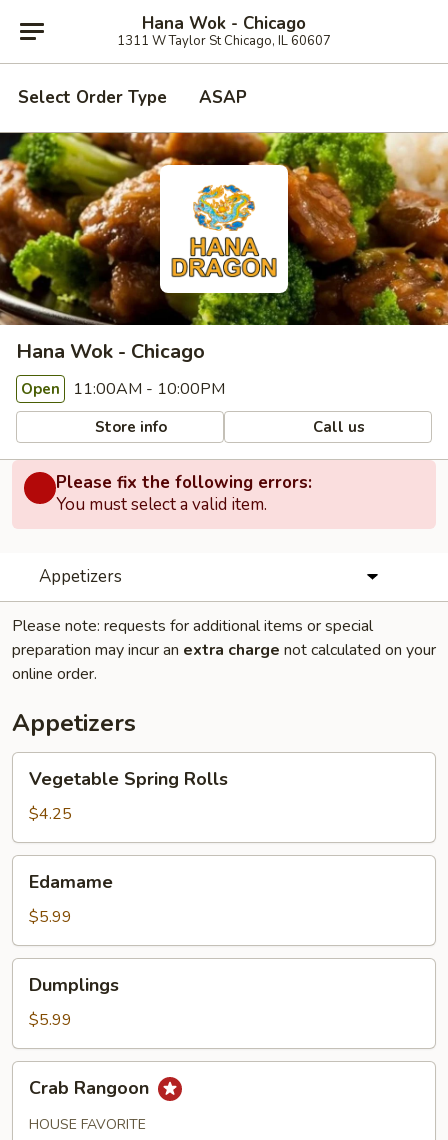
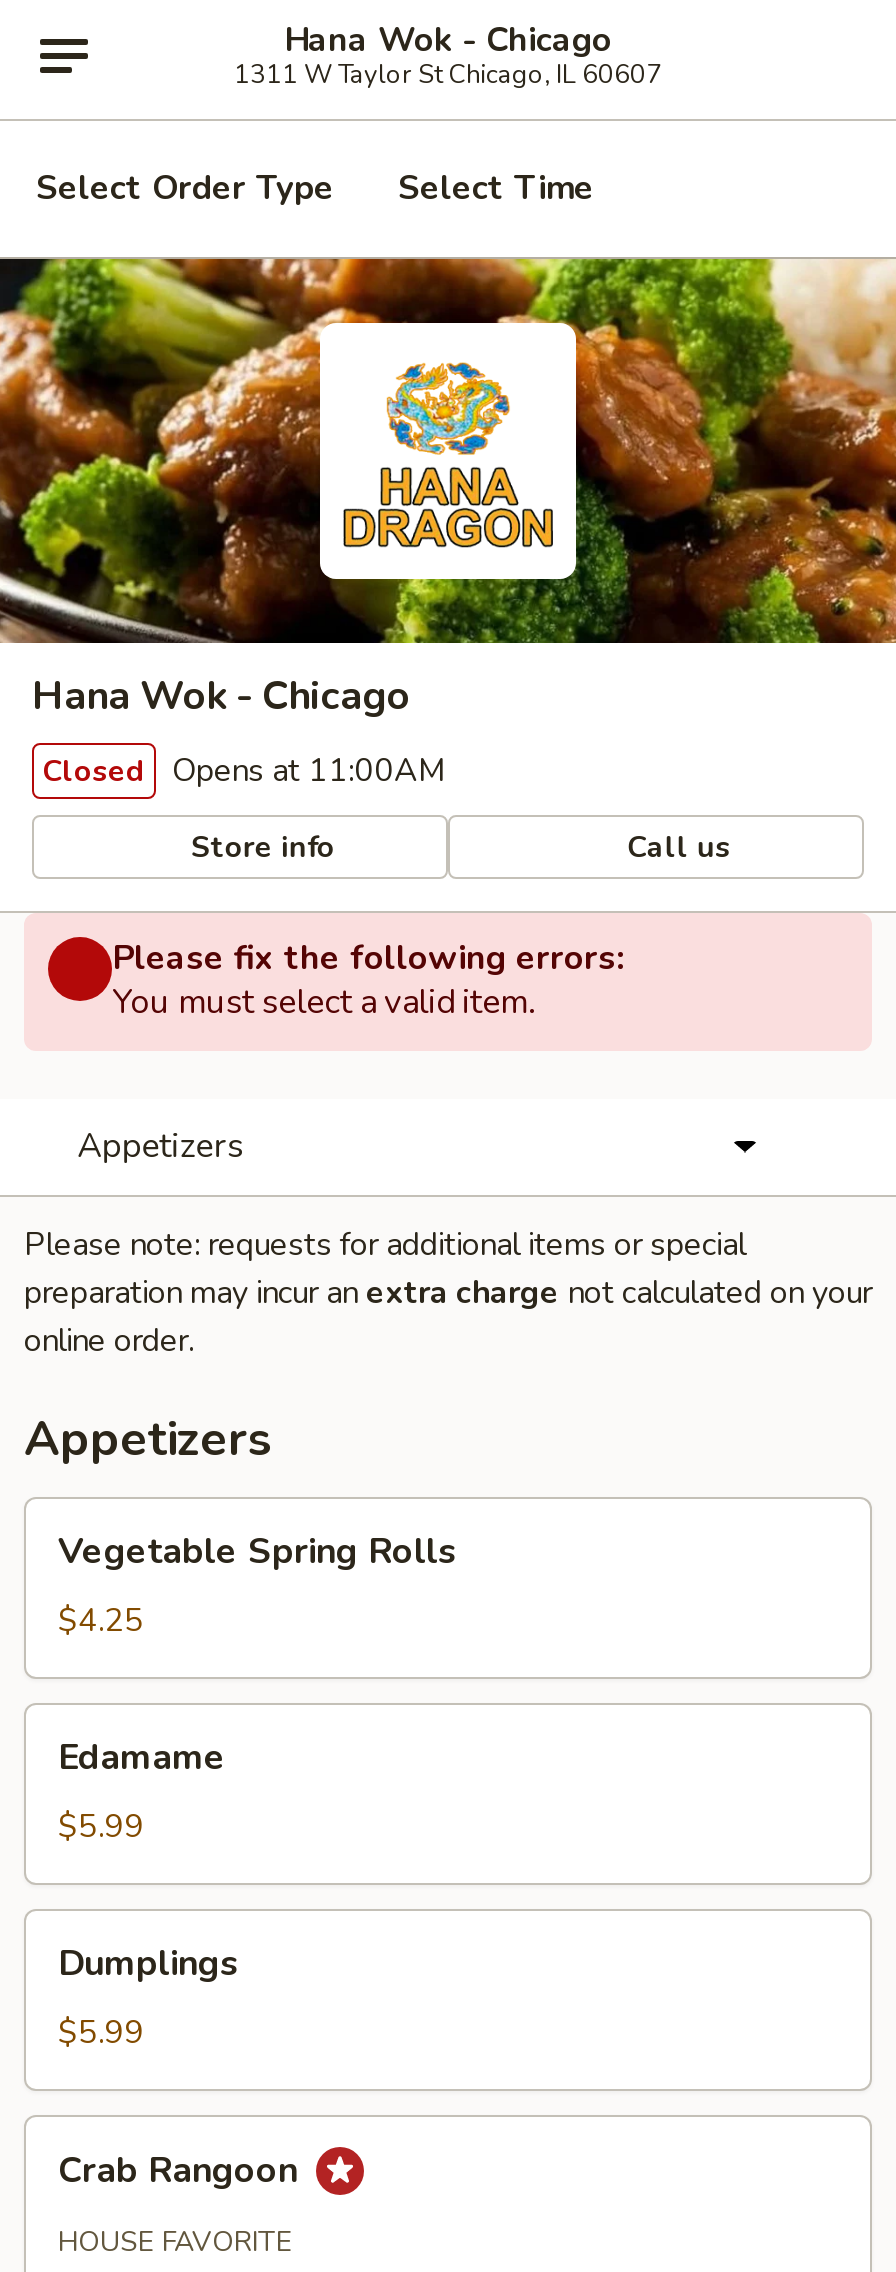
- ASAP
+ Select Time

- Open 11:00AM - 10:00PM
+ Closed Opens at 11:00AM
